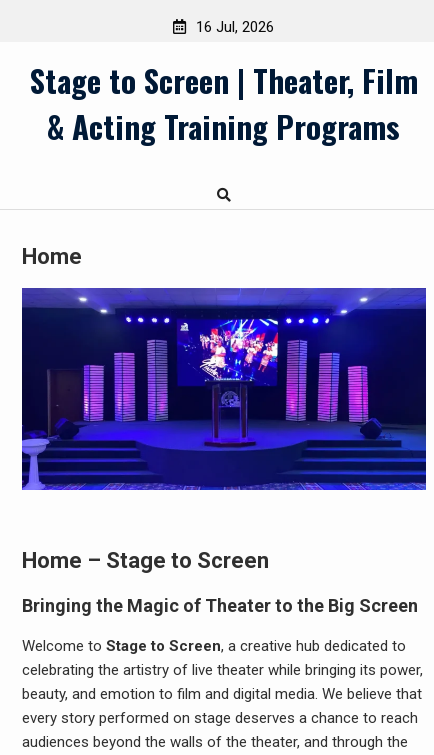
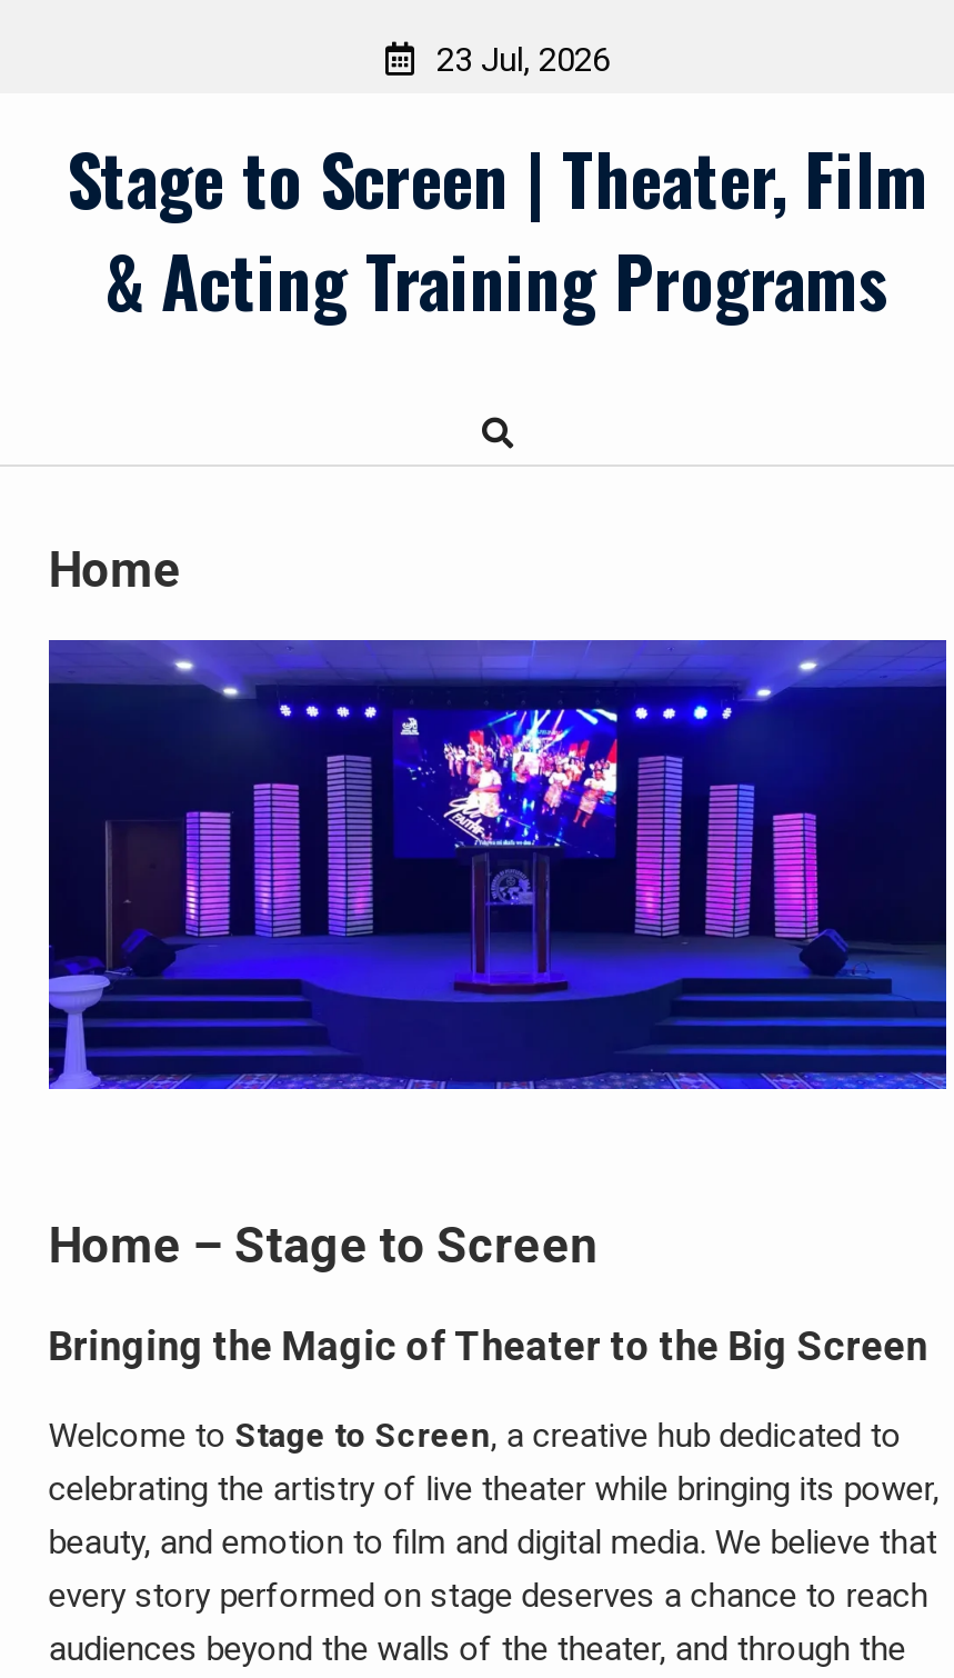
- 16 Jul, 2026
+ 23 Jul, 2026
